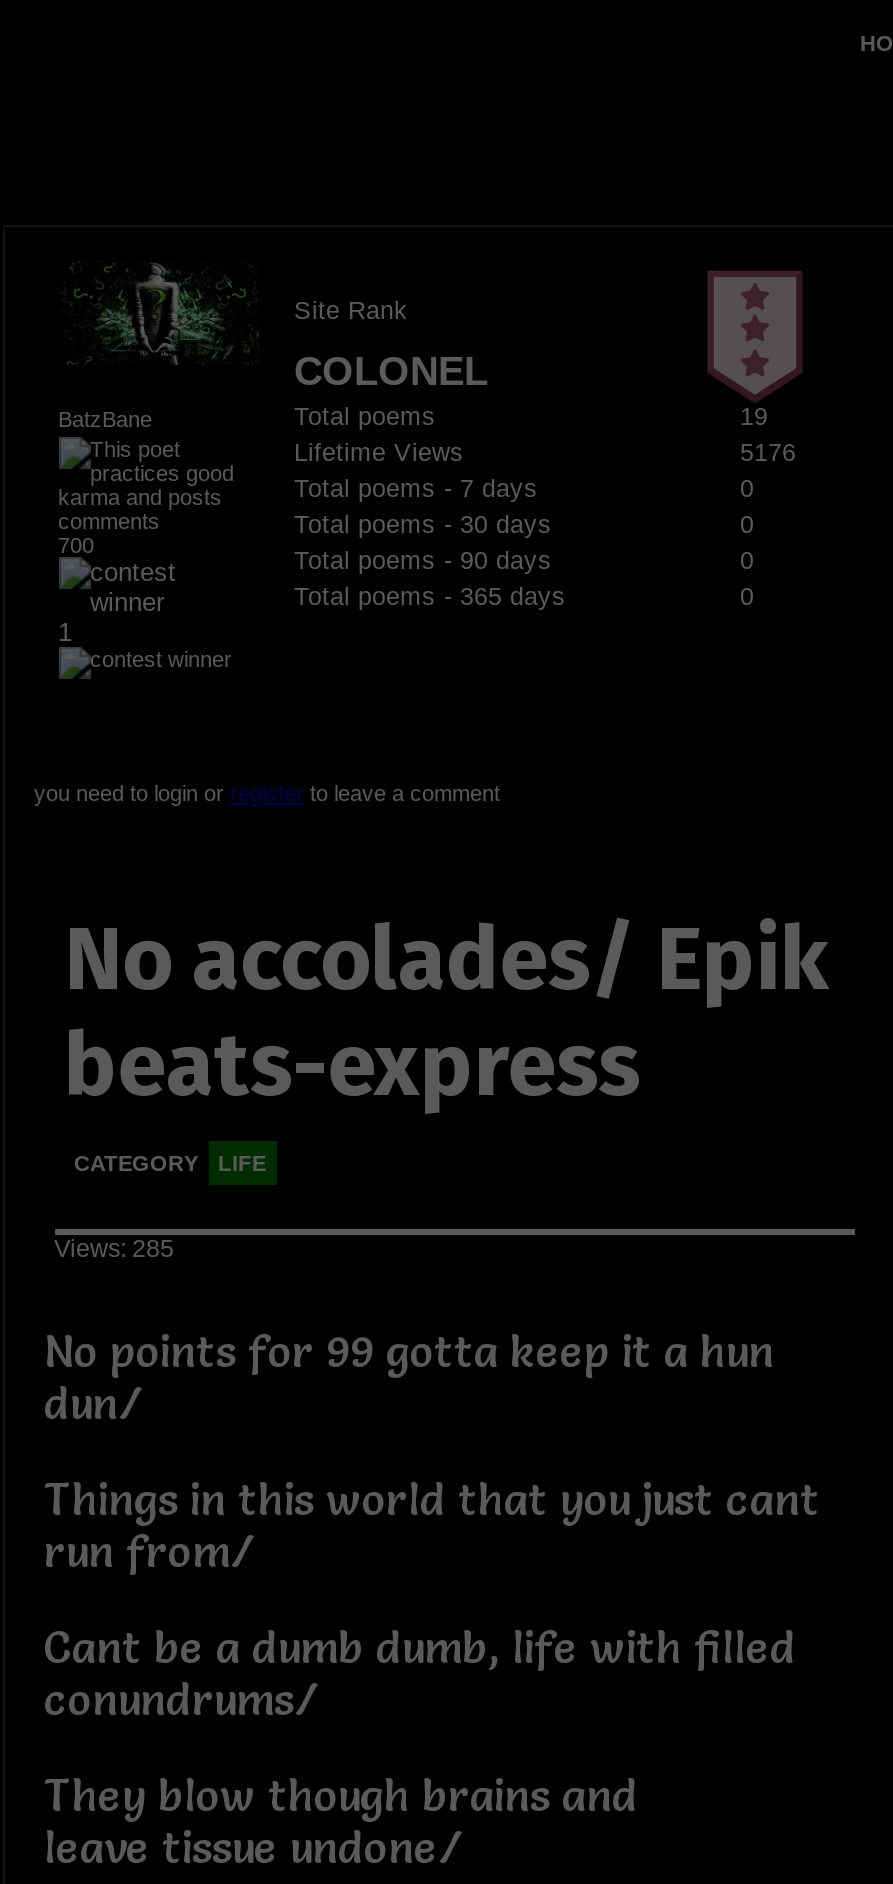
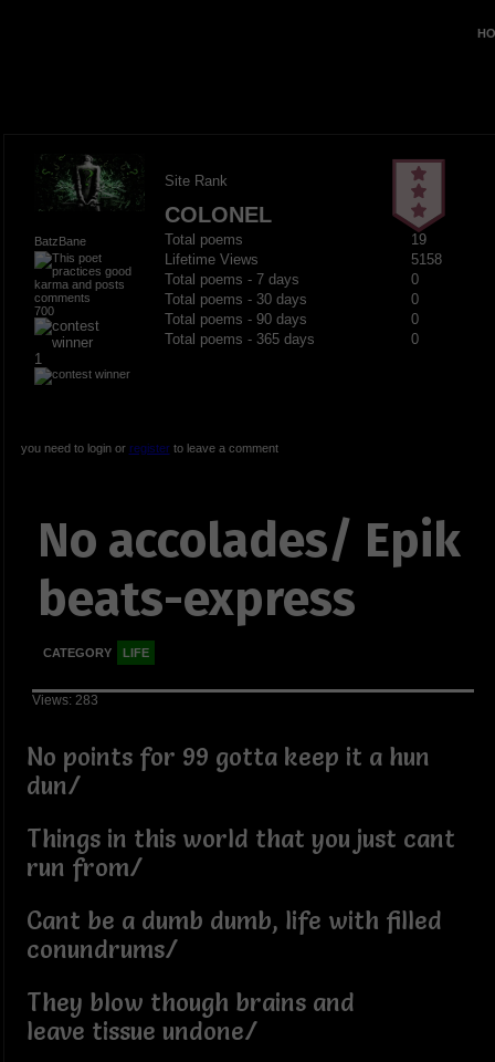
- 5176
+ 5158

- Views: 285
+ Views: 283
